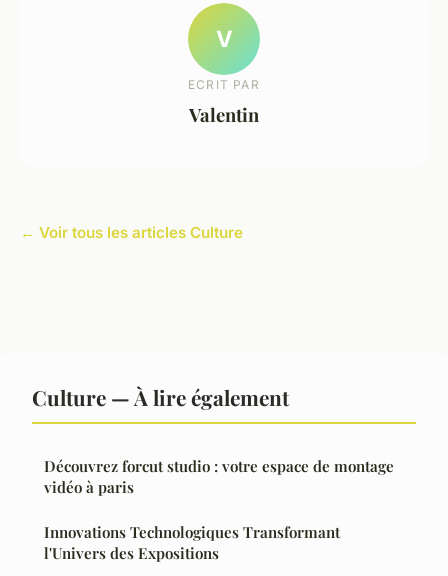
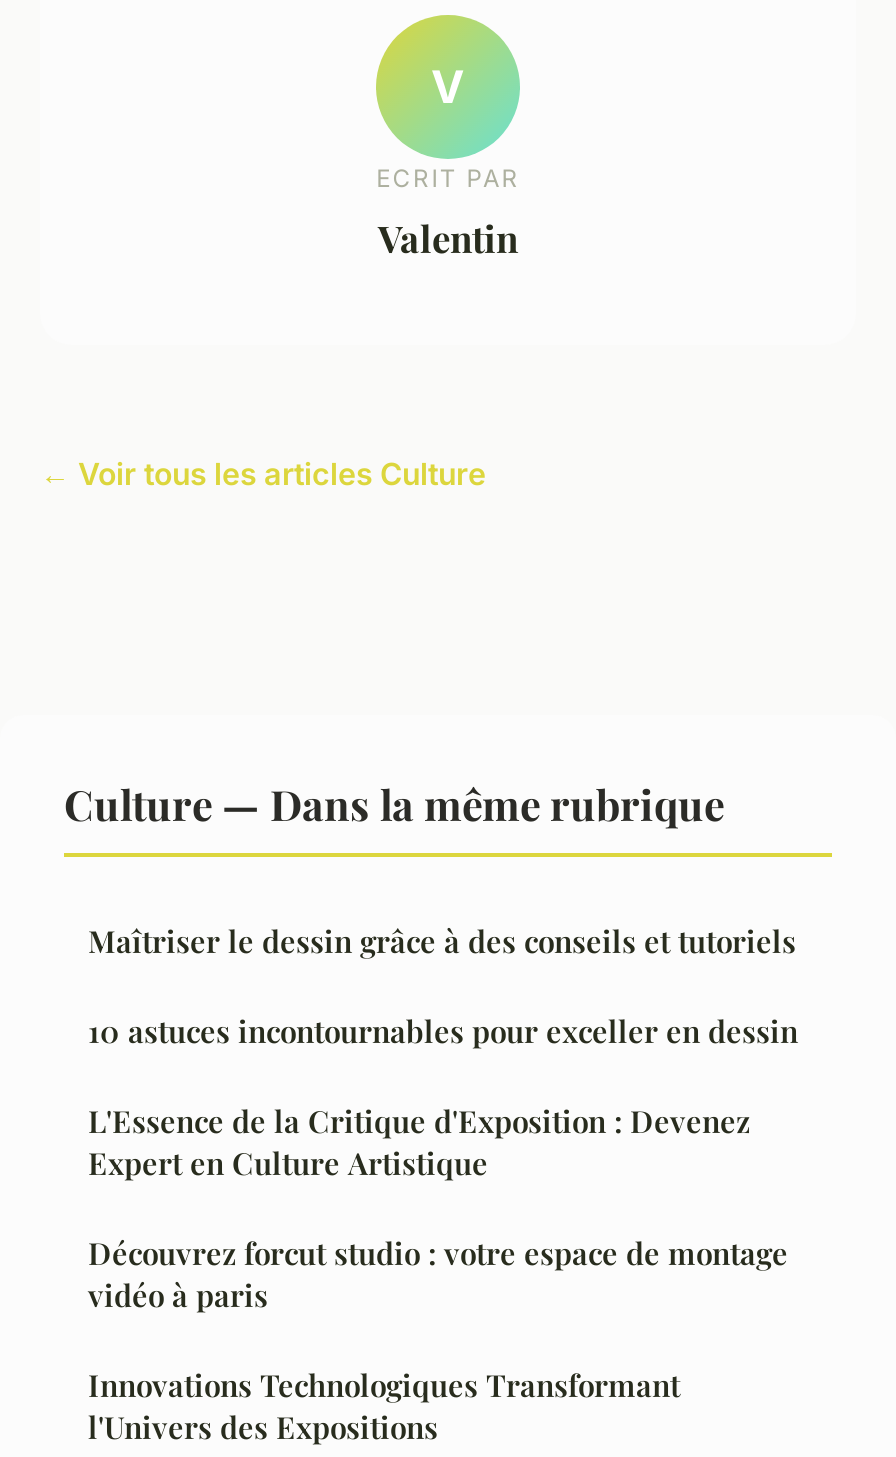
- Culture — À lire également
+ Culture — Dans la même rubrique
+ Maîtriser le dessin grâce à des conseils et tutoriels
+ 10 astuces incontournables pour exceller en dessin
+ L'Essence de la Critique d'Exposition : Devenez
+ Expert en Culture Artistique
